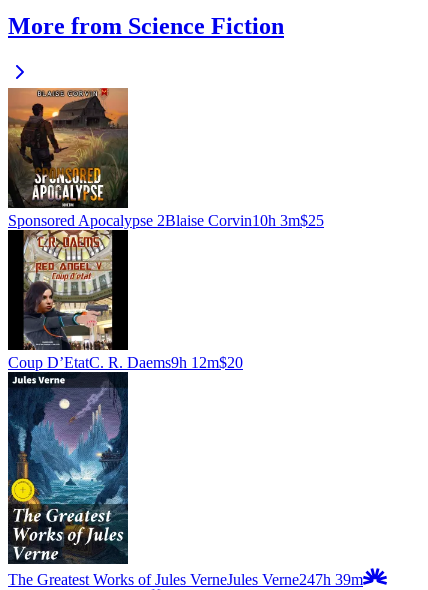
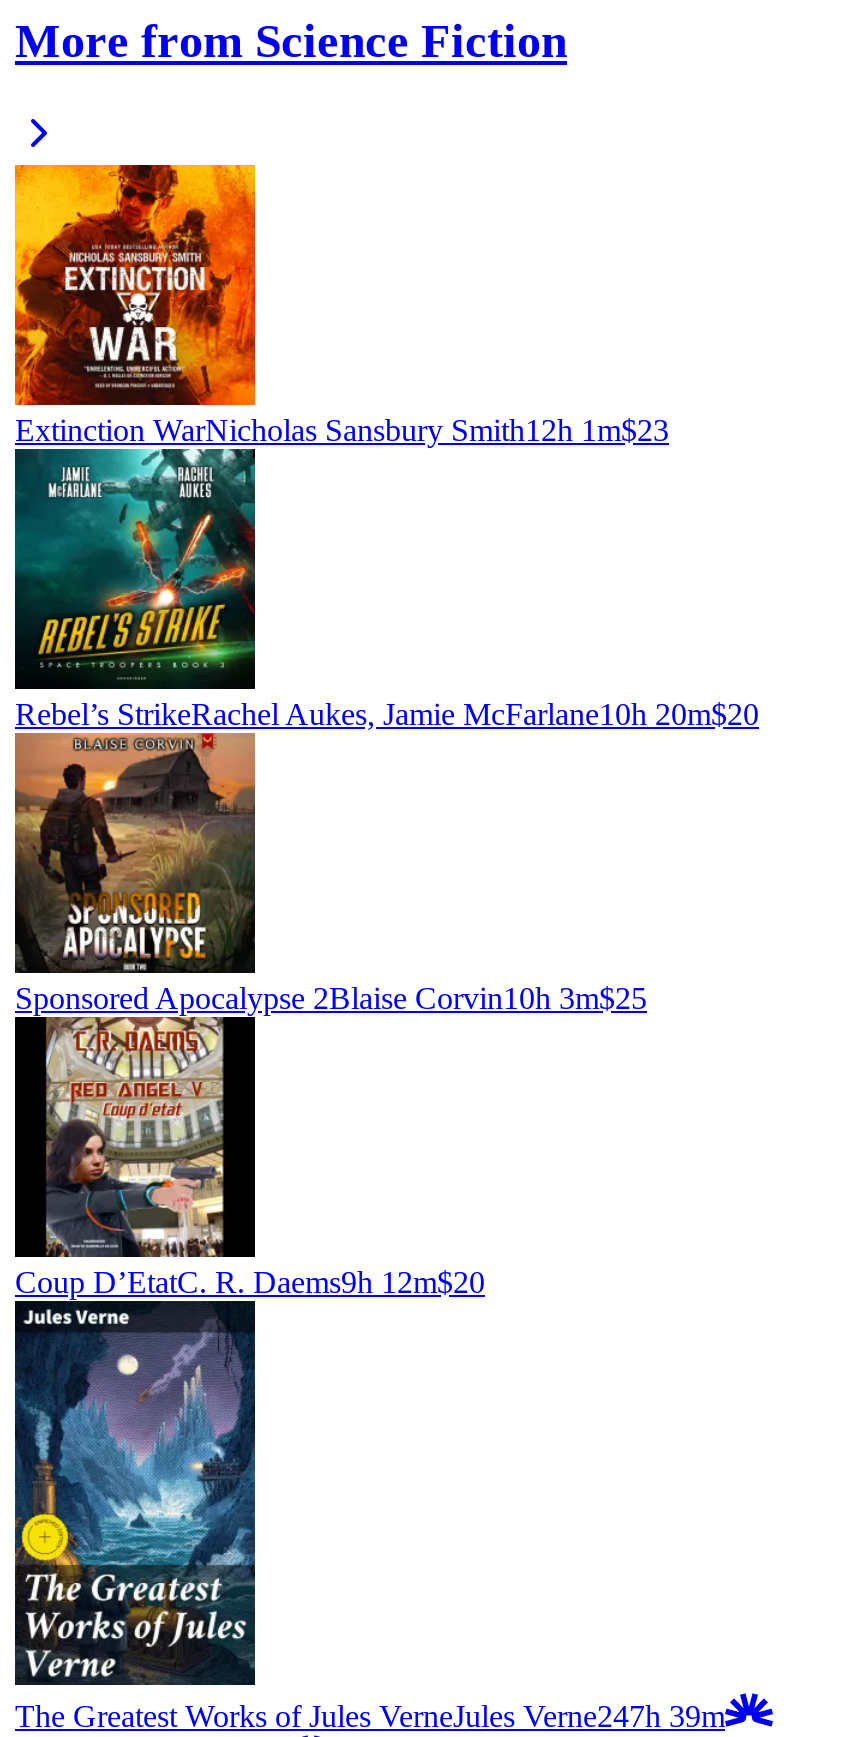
+ [image]
+ Extinction WarNicholas Sansbury Smith12h 1m$23

+ [image]
+ Rebel’s StrikeRachel Aukes, Jamie McFarlane10h 20m$20
